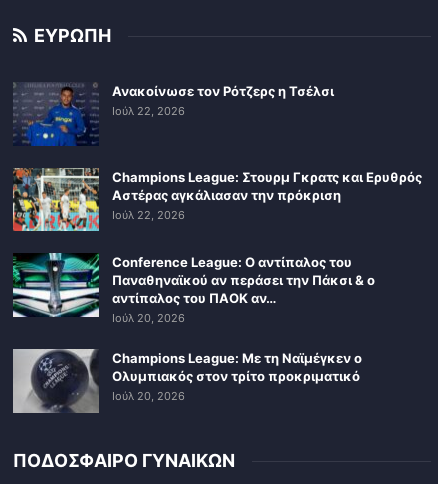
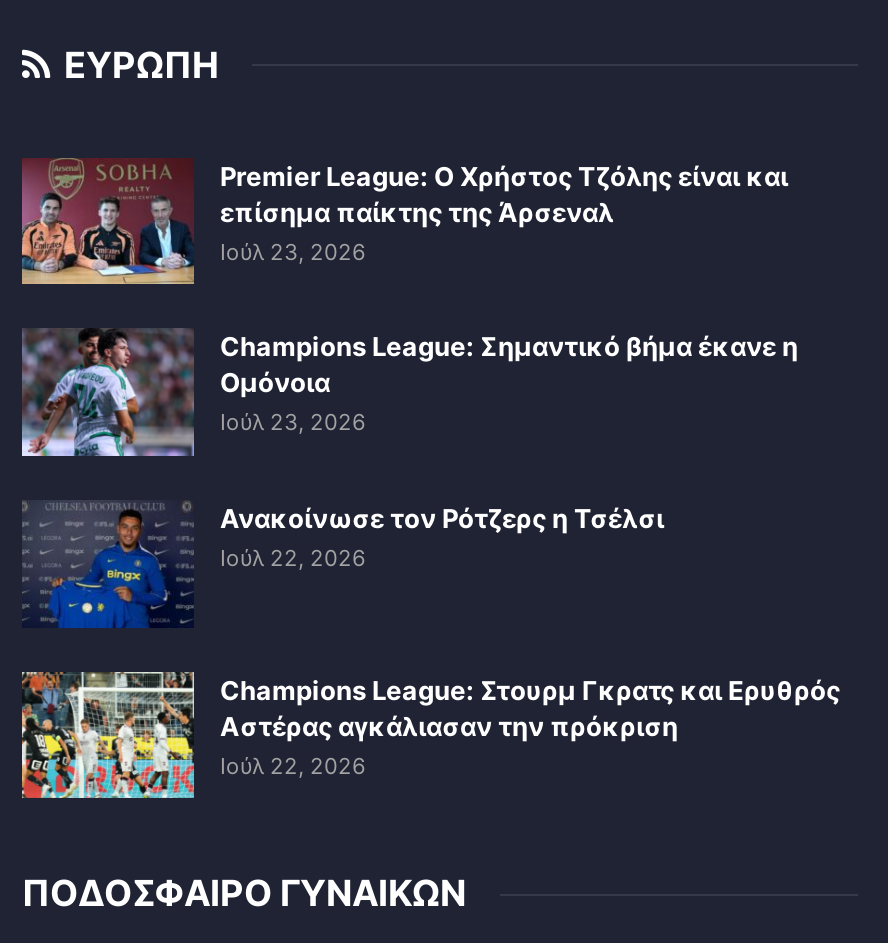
+ [image]
+ Premier League: Ο Χρήστος Τζόλης είναι και
+ επίσημα παίκτης της Άρσεναλ
+ Ιούλ 23, 2026
+ Champions League: Σημαντικό βήμα έκανε η
+ Ομόνοια
+ Ιούλ 23, 2026

+ [image]

moved down: [image] | Ανακοίνωσε τον Ρότζερς η Τσέλσι | Ιούλ 22, 2026 | Champions League: Στουρμ Γκρατς και Ερυθρός | Αστέρας αγκάλιασαν την πρόκριση | Ιούλ 22, 2026

- [image]
- Conference League: Ο αντίπαλος του
- Παναθηναϊκού αν περάσει την Πάκσι & ο
- αντίπαλος του ΠΑΟΚ αν…
- Ιούλ 20, 2026
- Champions League: Με τη Ναϊμέγκεν ο
- Ολυμπιακός στον τρίτο προκριματικό
- Ιούλ 20, 2026

- [image]
